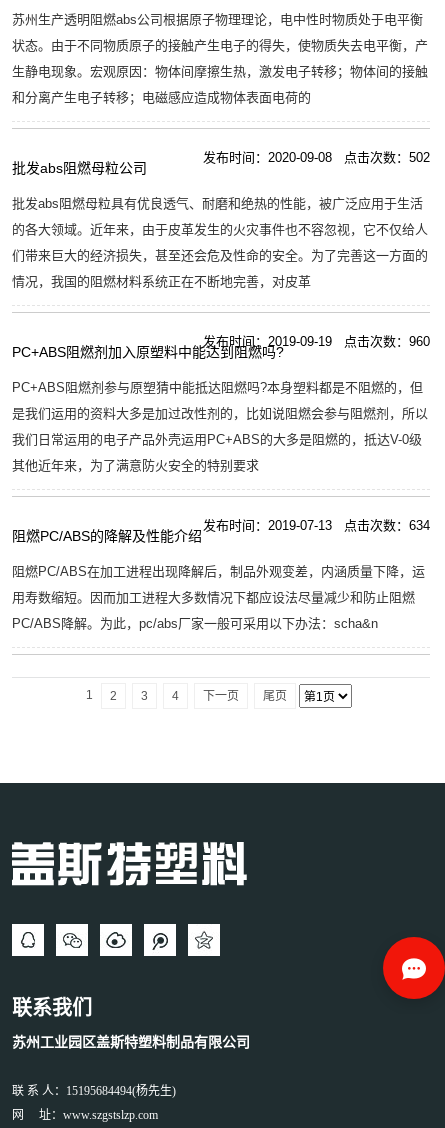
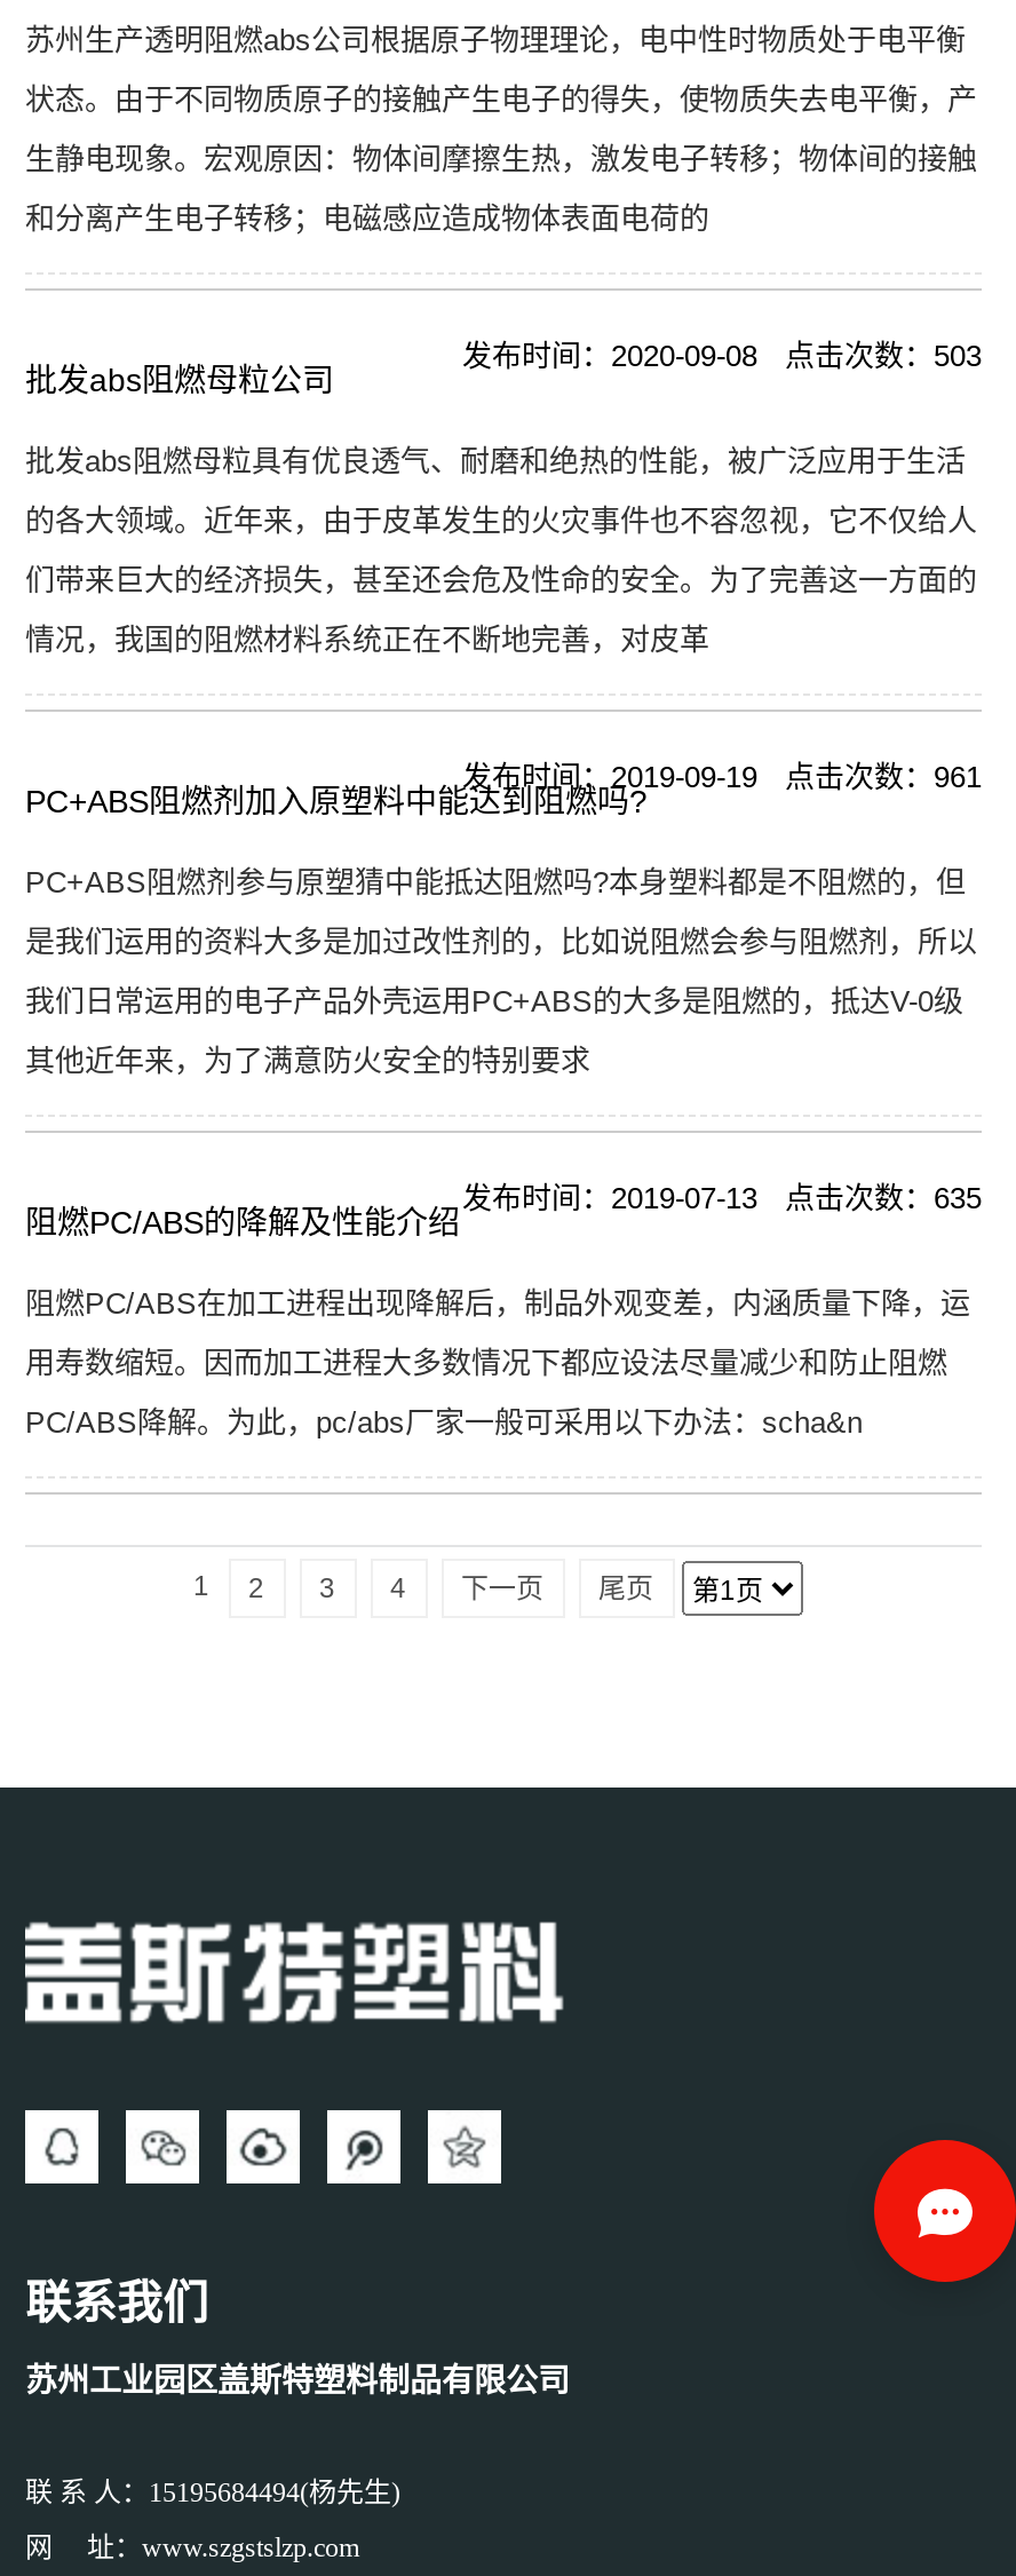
- 发布时间：2020-09-08 点击次数：502
+ 发布时间：2020-09-08 点击次数：503

- 发布时间：2019-09-19 点击次数：960
+ 发布时间：2019-09-19 点击次数：961

- 发布时间：2019-07-13 点击次数：634
+ 发布时间：2019-07-13 点击次数：635
